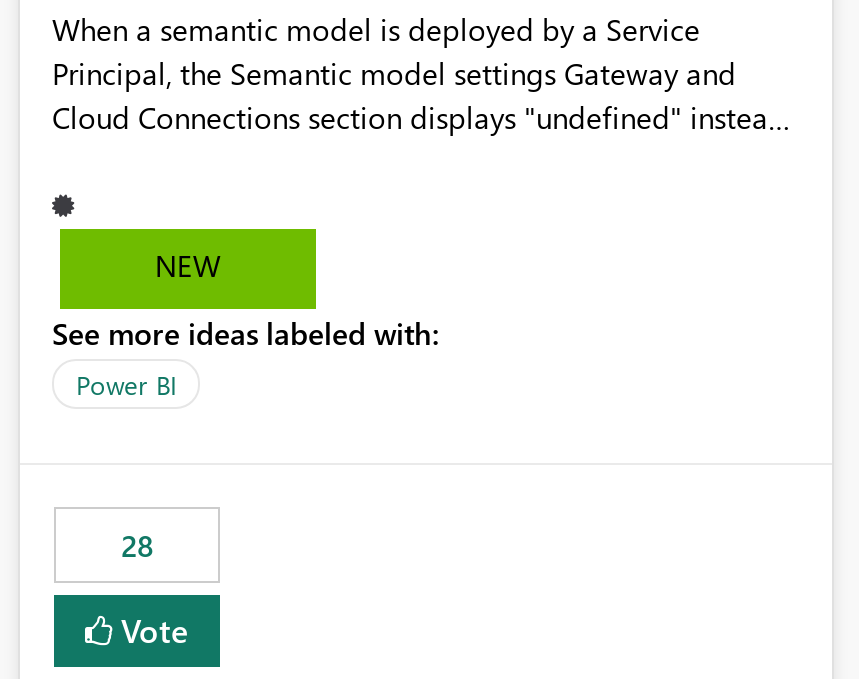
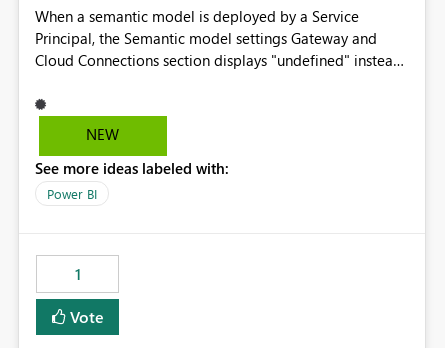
- 28
+ 1
